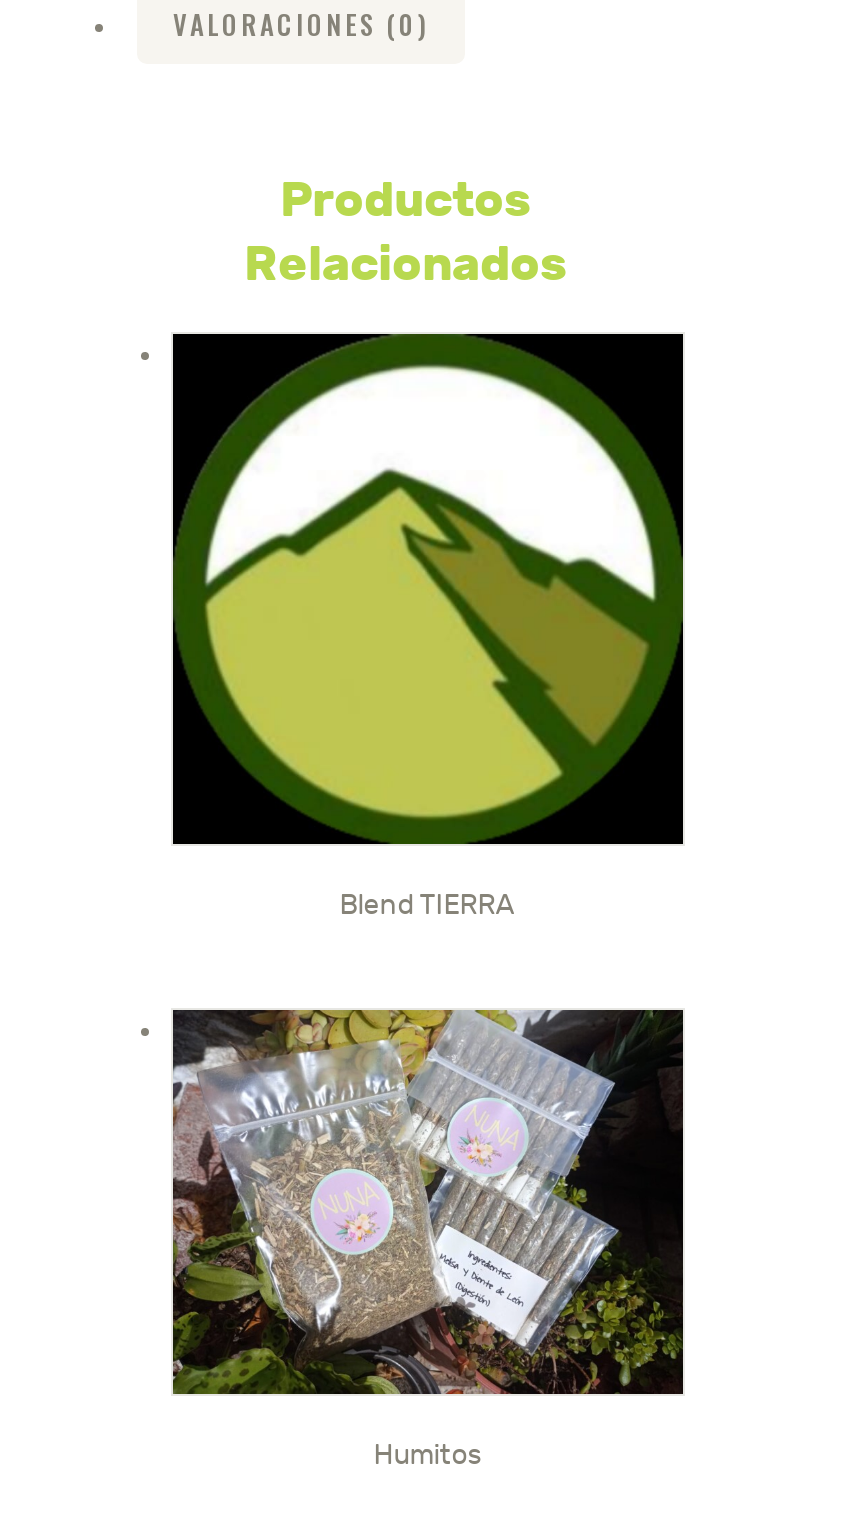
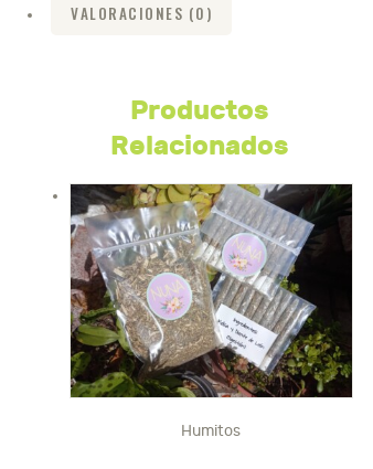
- [image]
- Blend TIERRA
